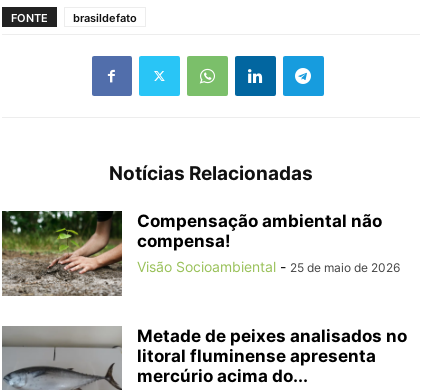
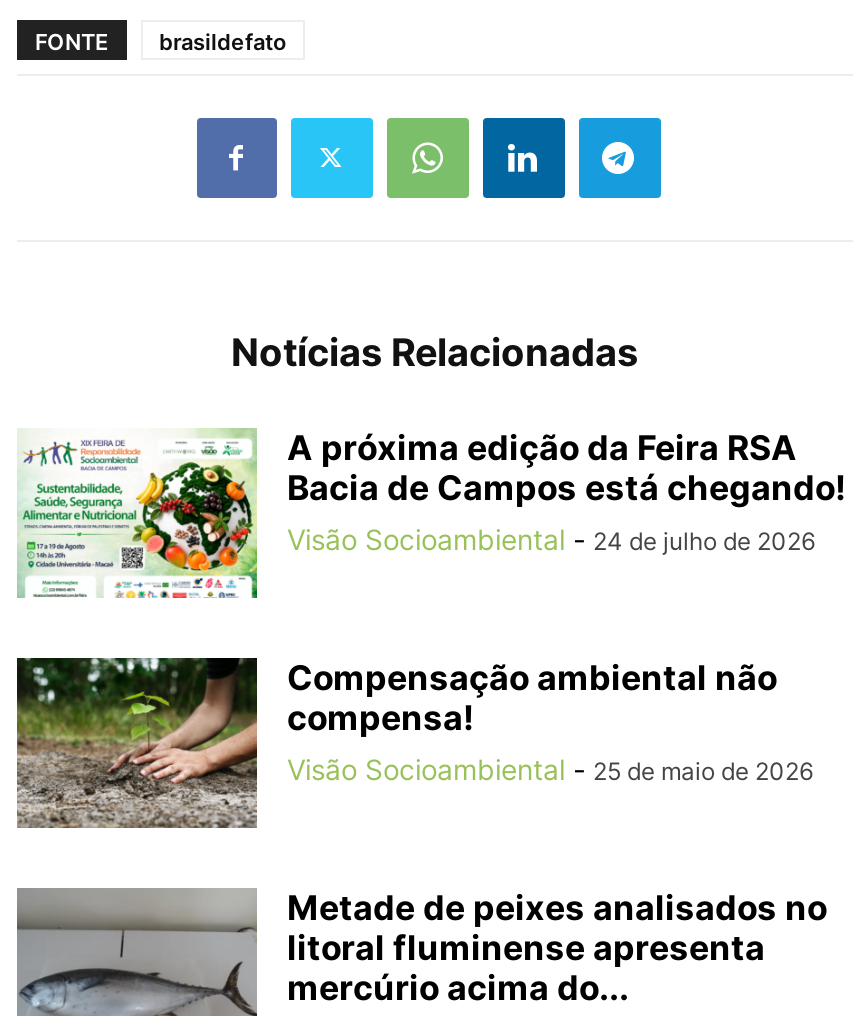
+ [image]
+ A próxima edição da Feira RSA
+ Bacia de Campos está chegando!
+ Visão Socioambiental - 24 de julho de 2026
